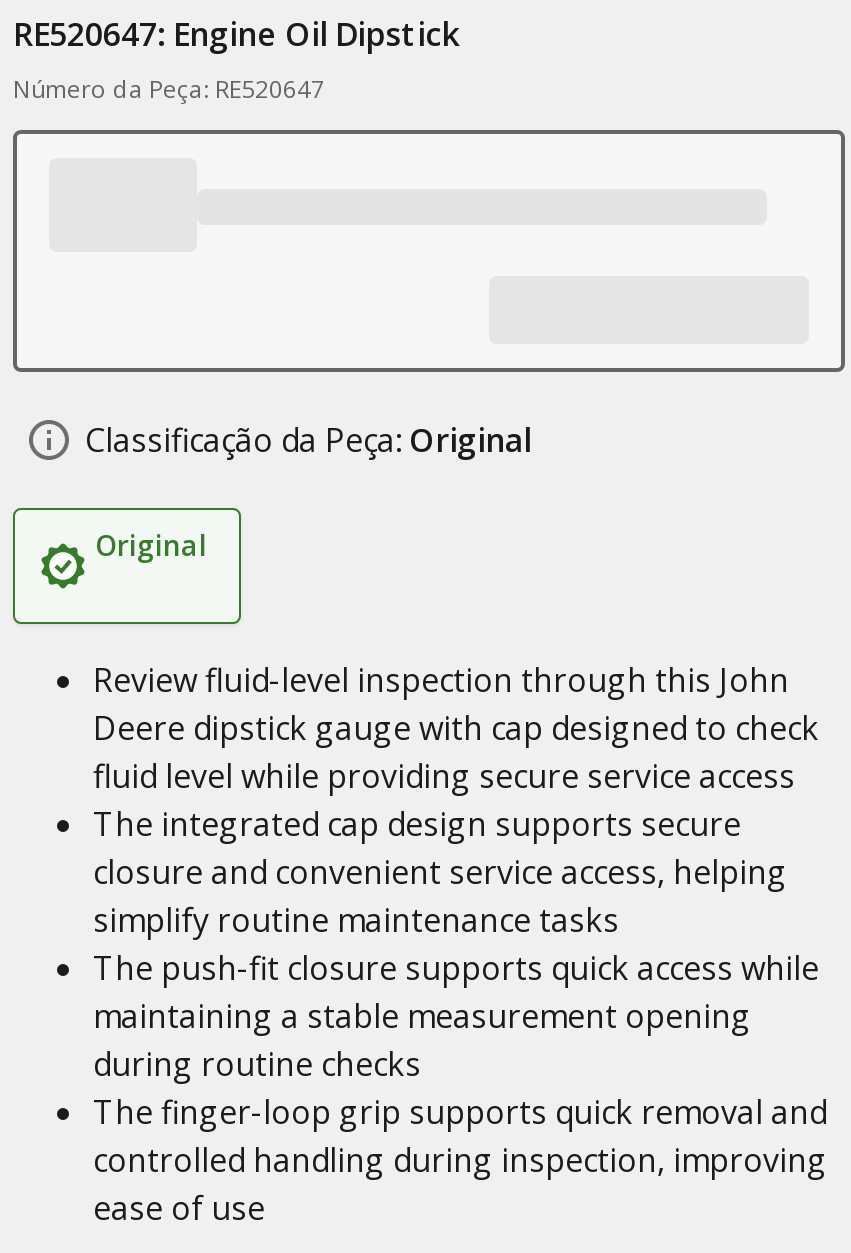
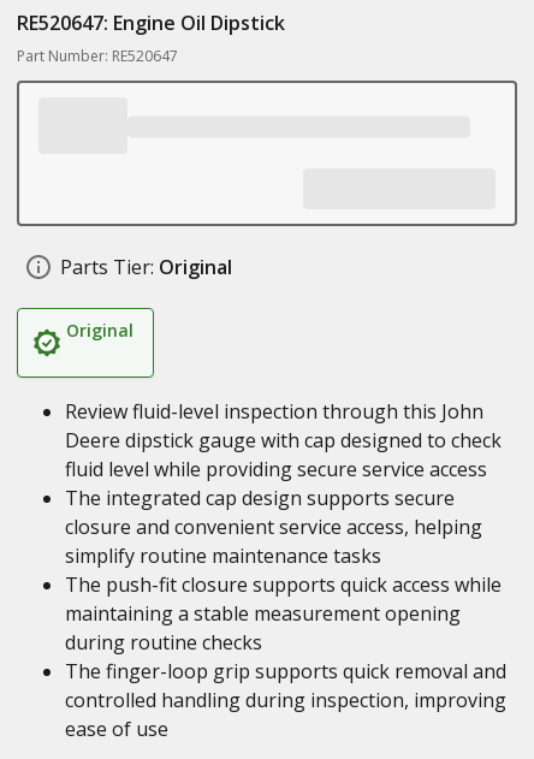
- Número da Peça: RE520647
+ Part Number: RE520647

- Classificação da Peça: Original
+ Parts Tier: Original
